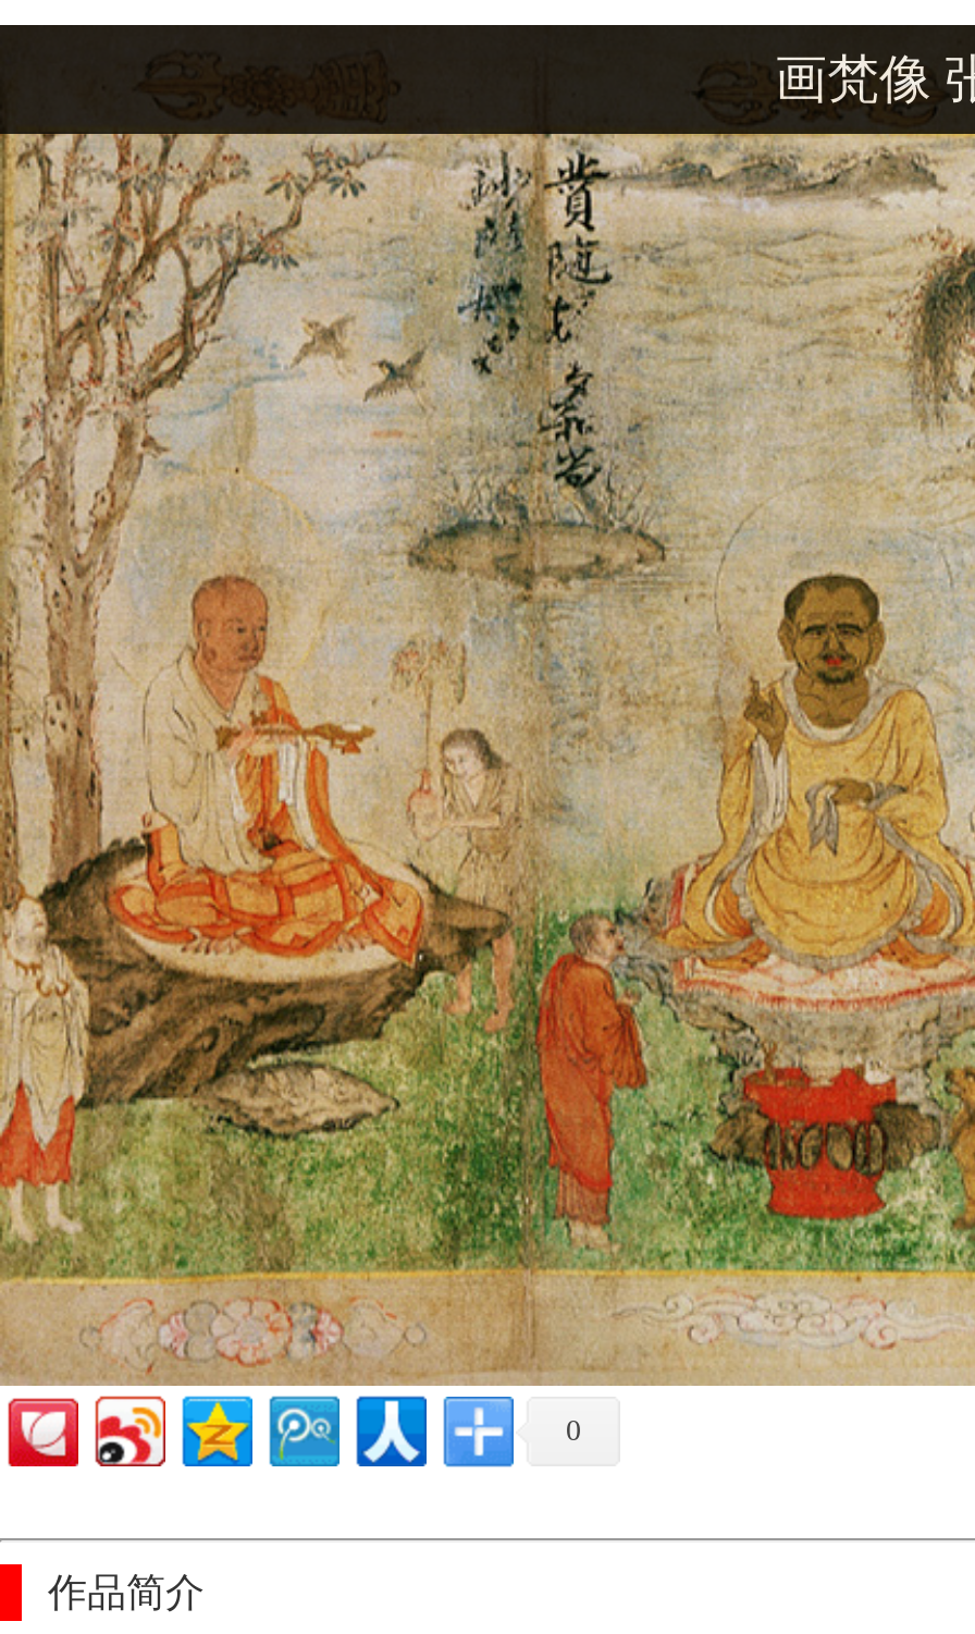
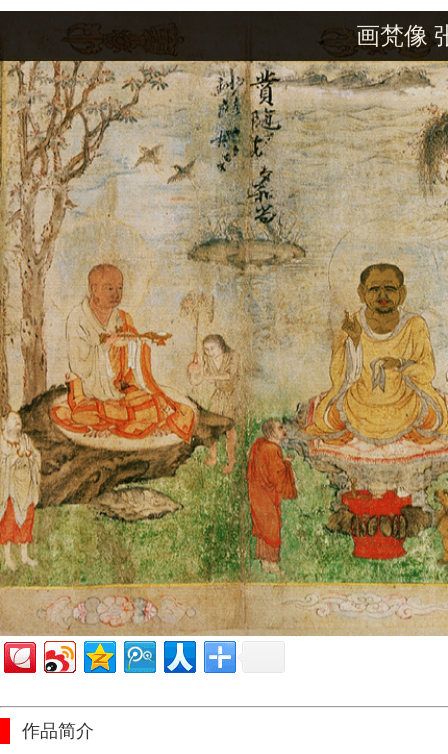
- 0
